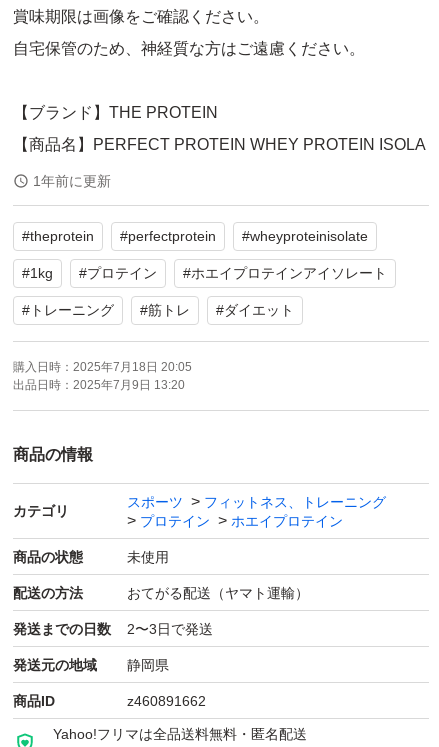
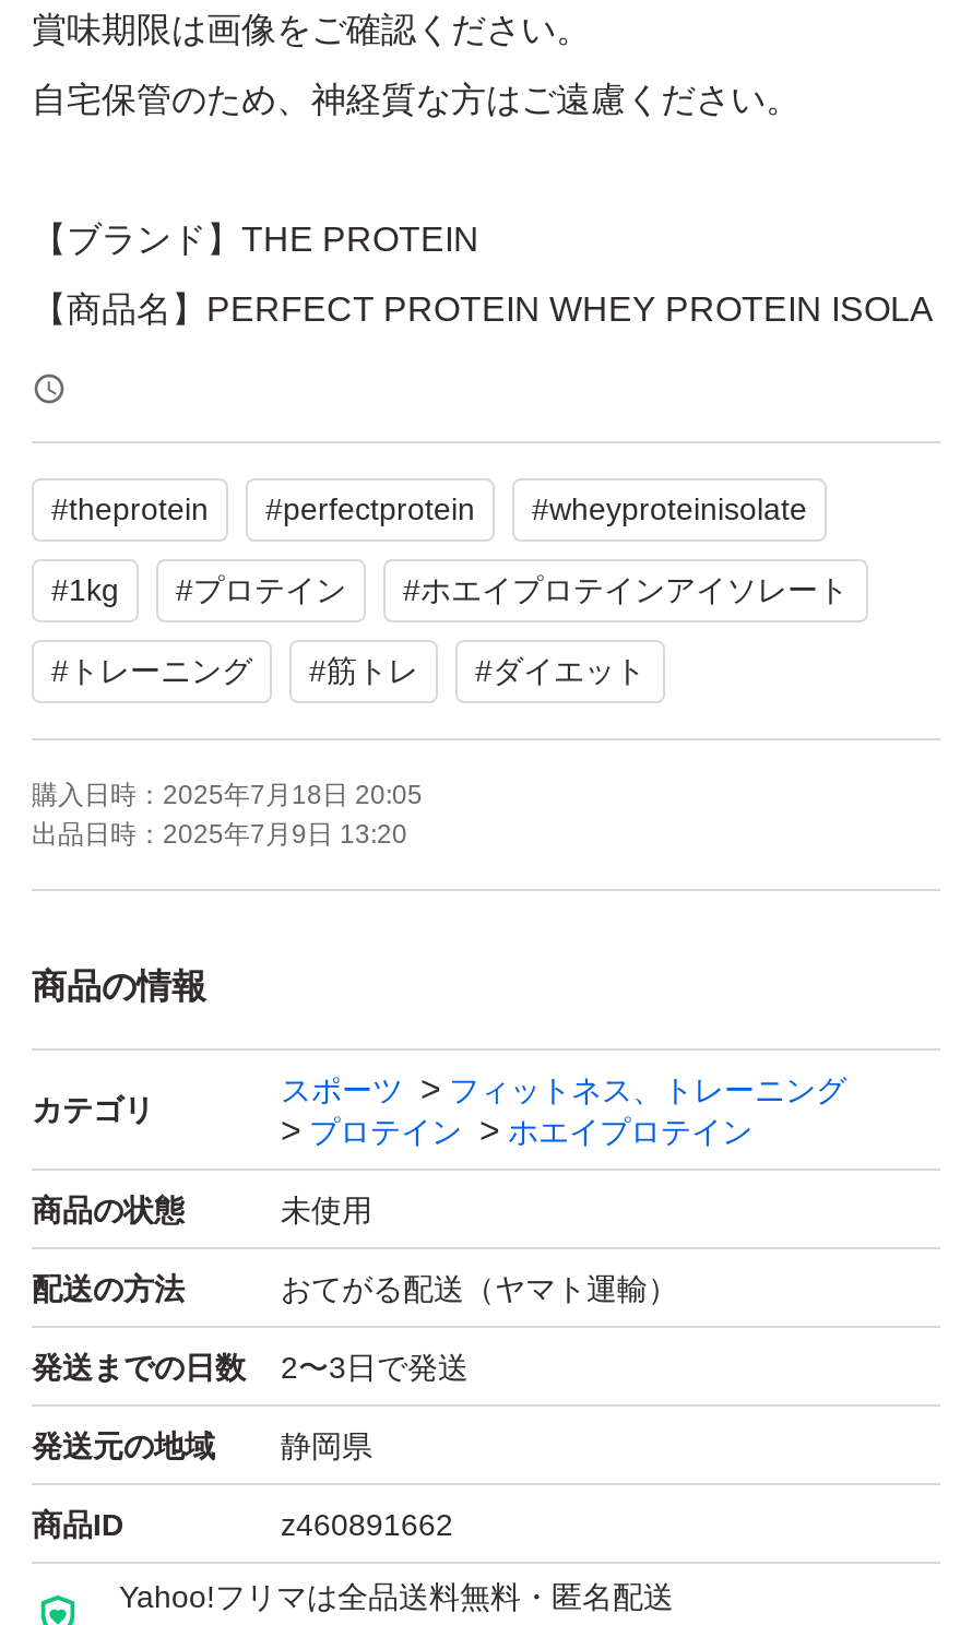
- 1年前に更新
